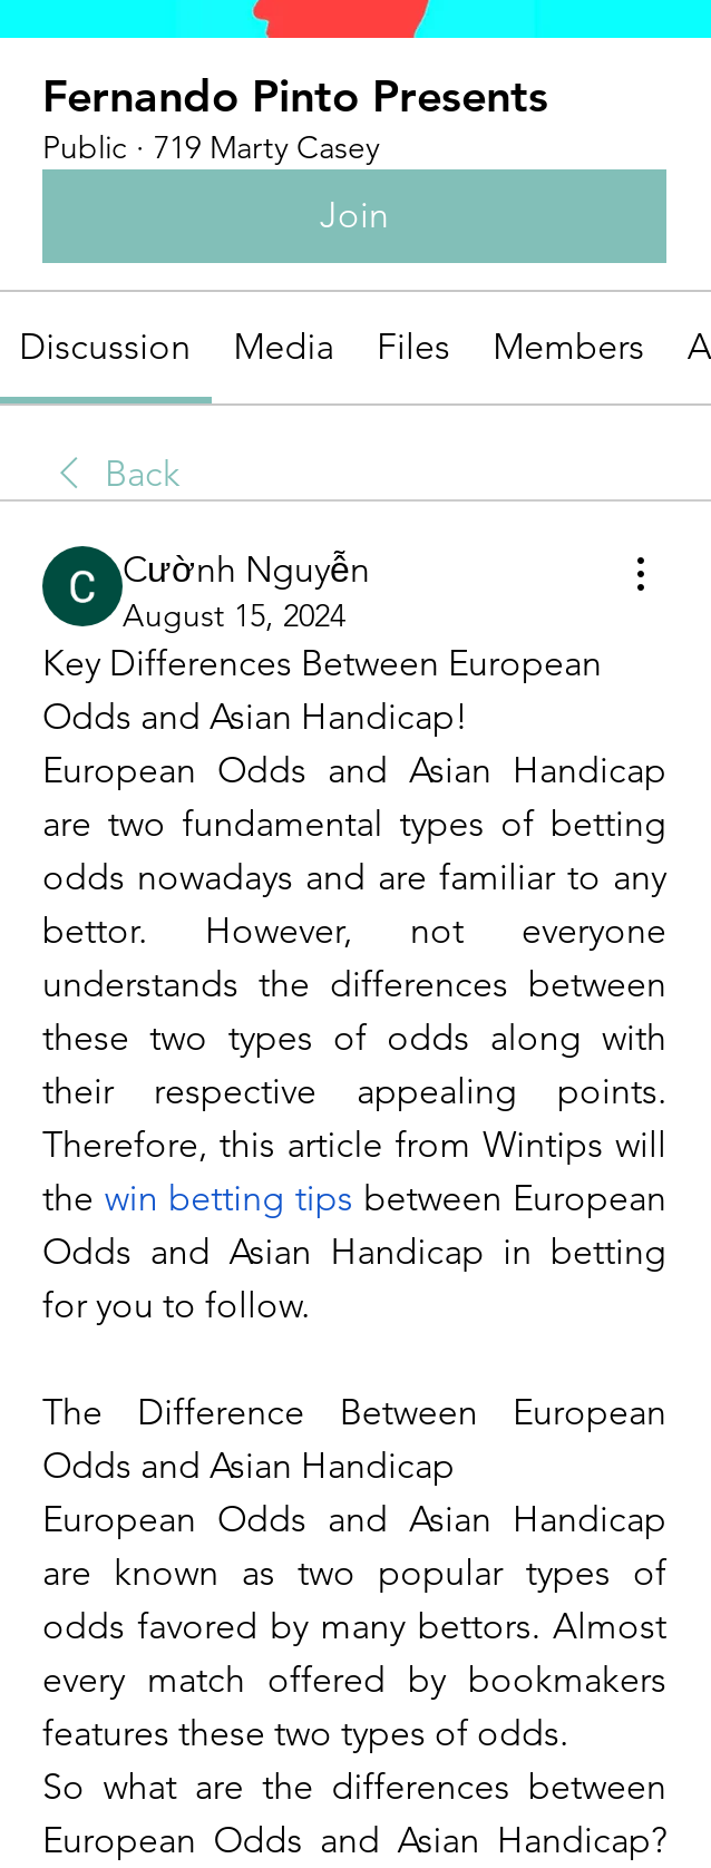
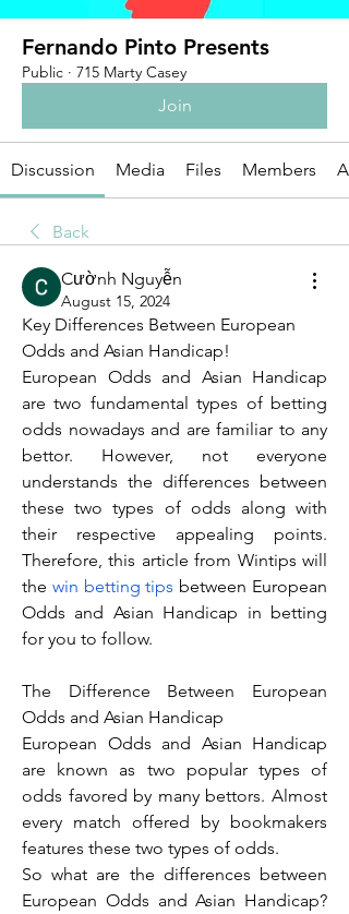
- Public · 719 Marty Casey
+ Public · 715 Marty Casey
